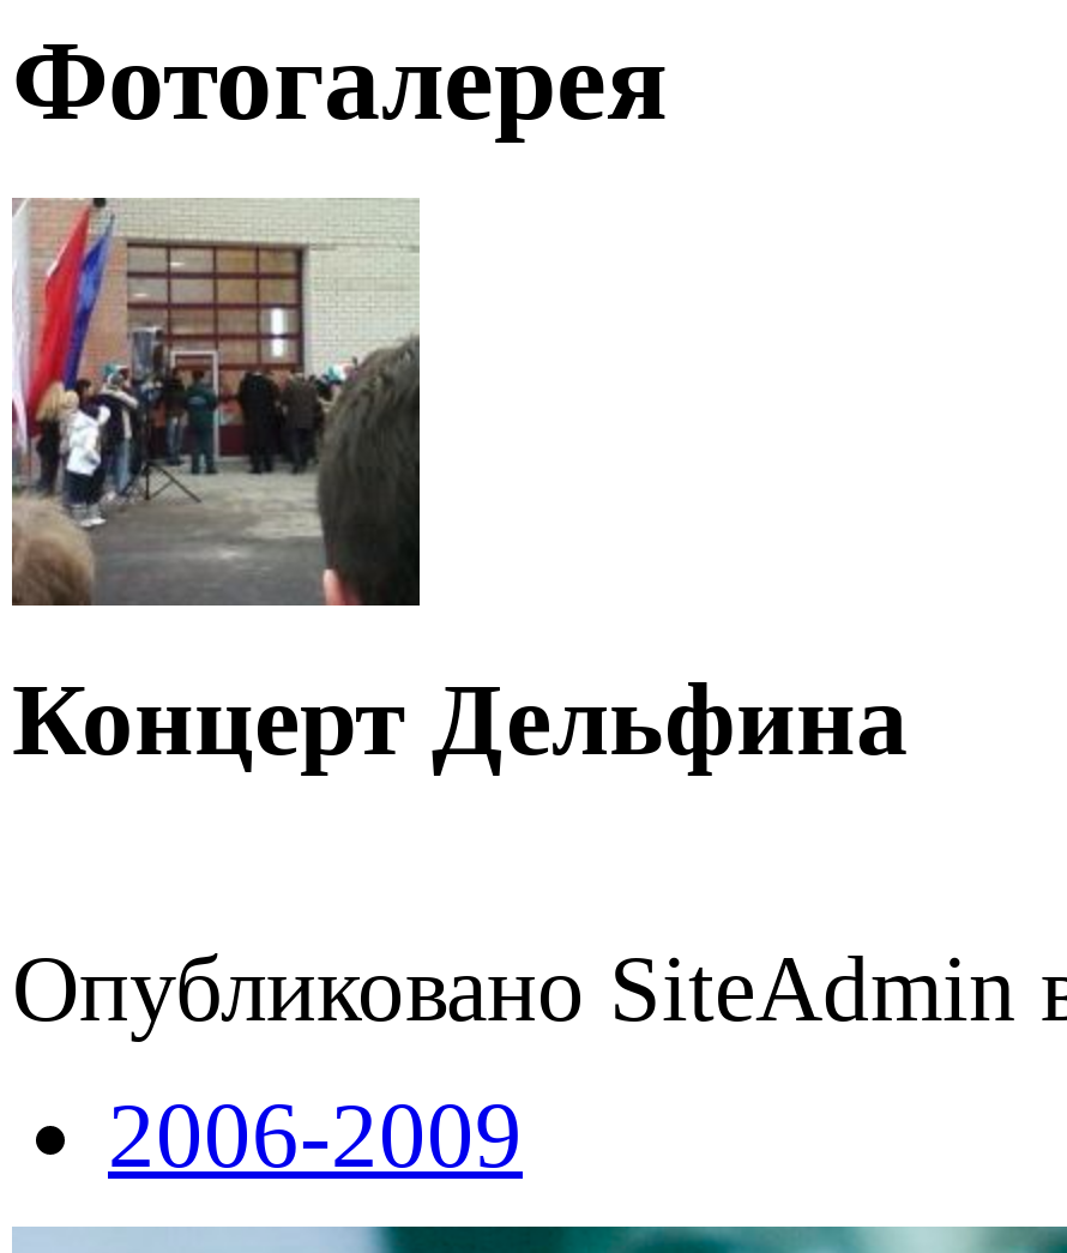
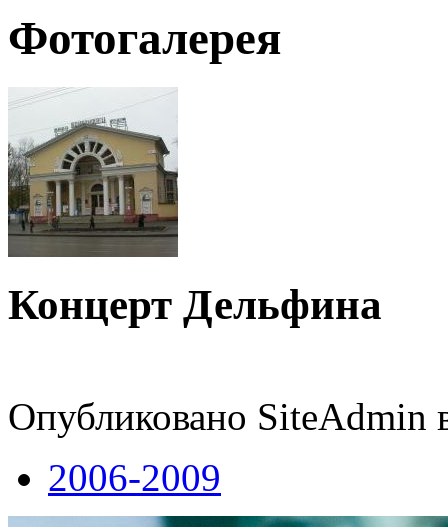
- [image]
+ [image]
